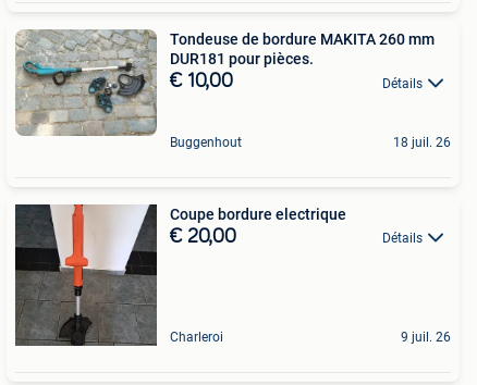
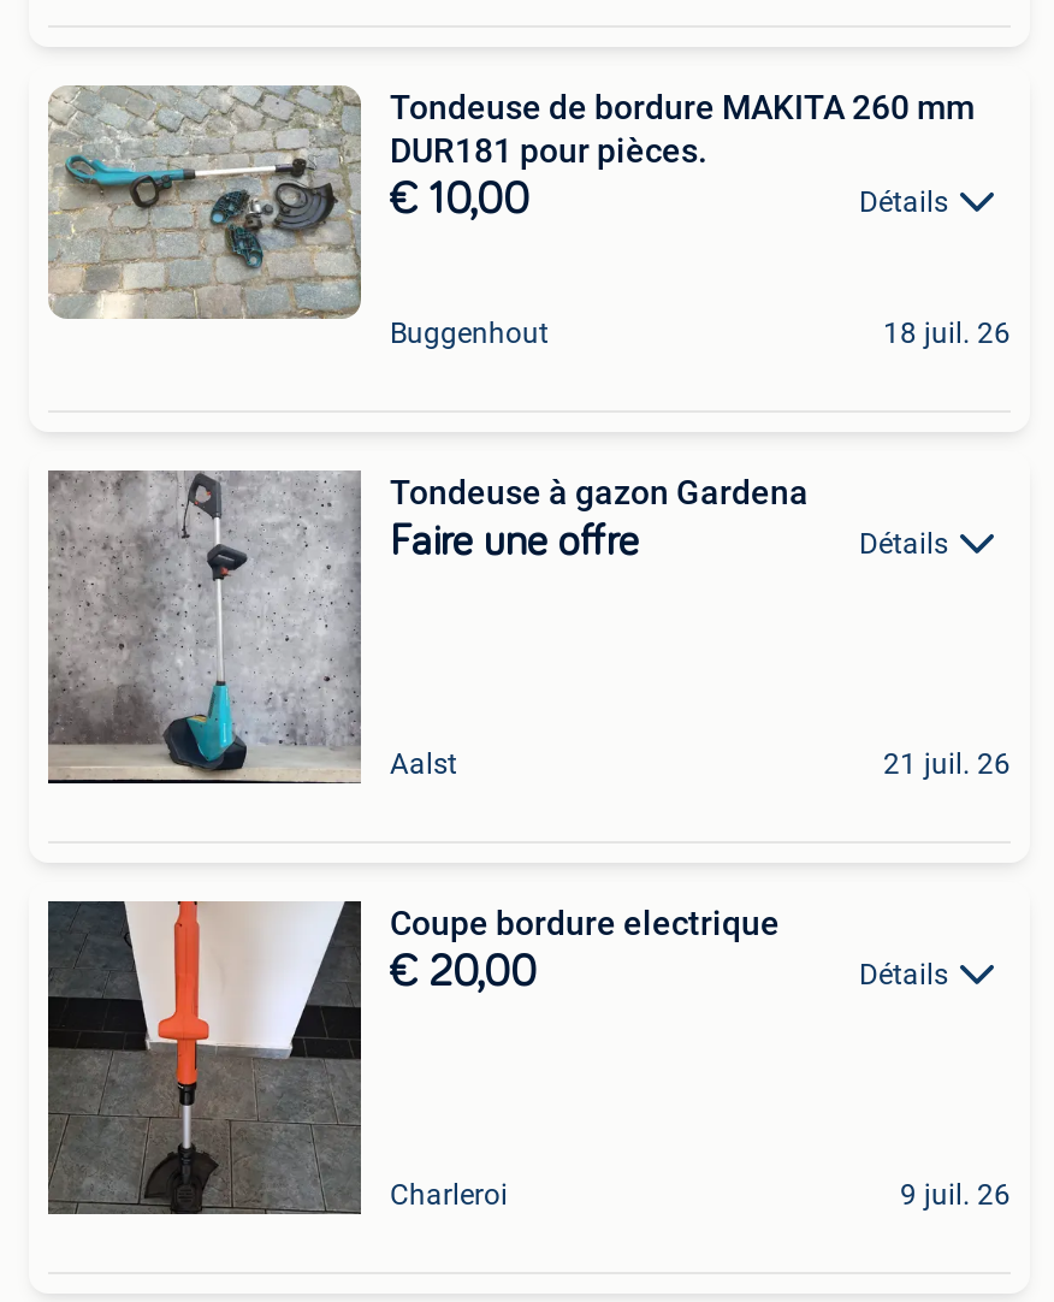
+ [image]
+ Tondeuse à gazon Gardena
+ Faire une offre
+ Détails

+ Aalst
+ 21 juil. 26
